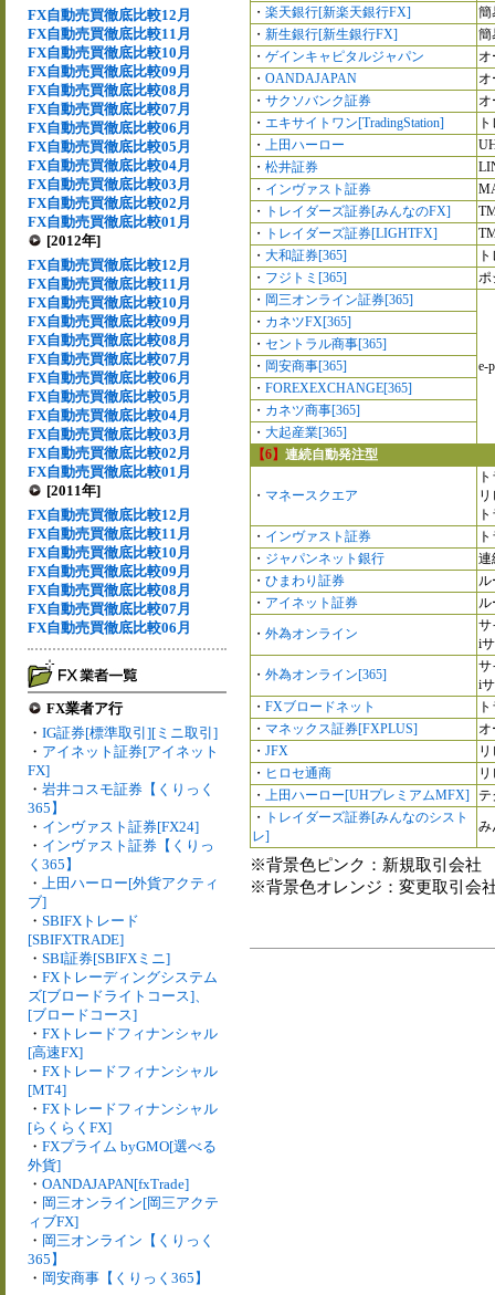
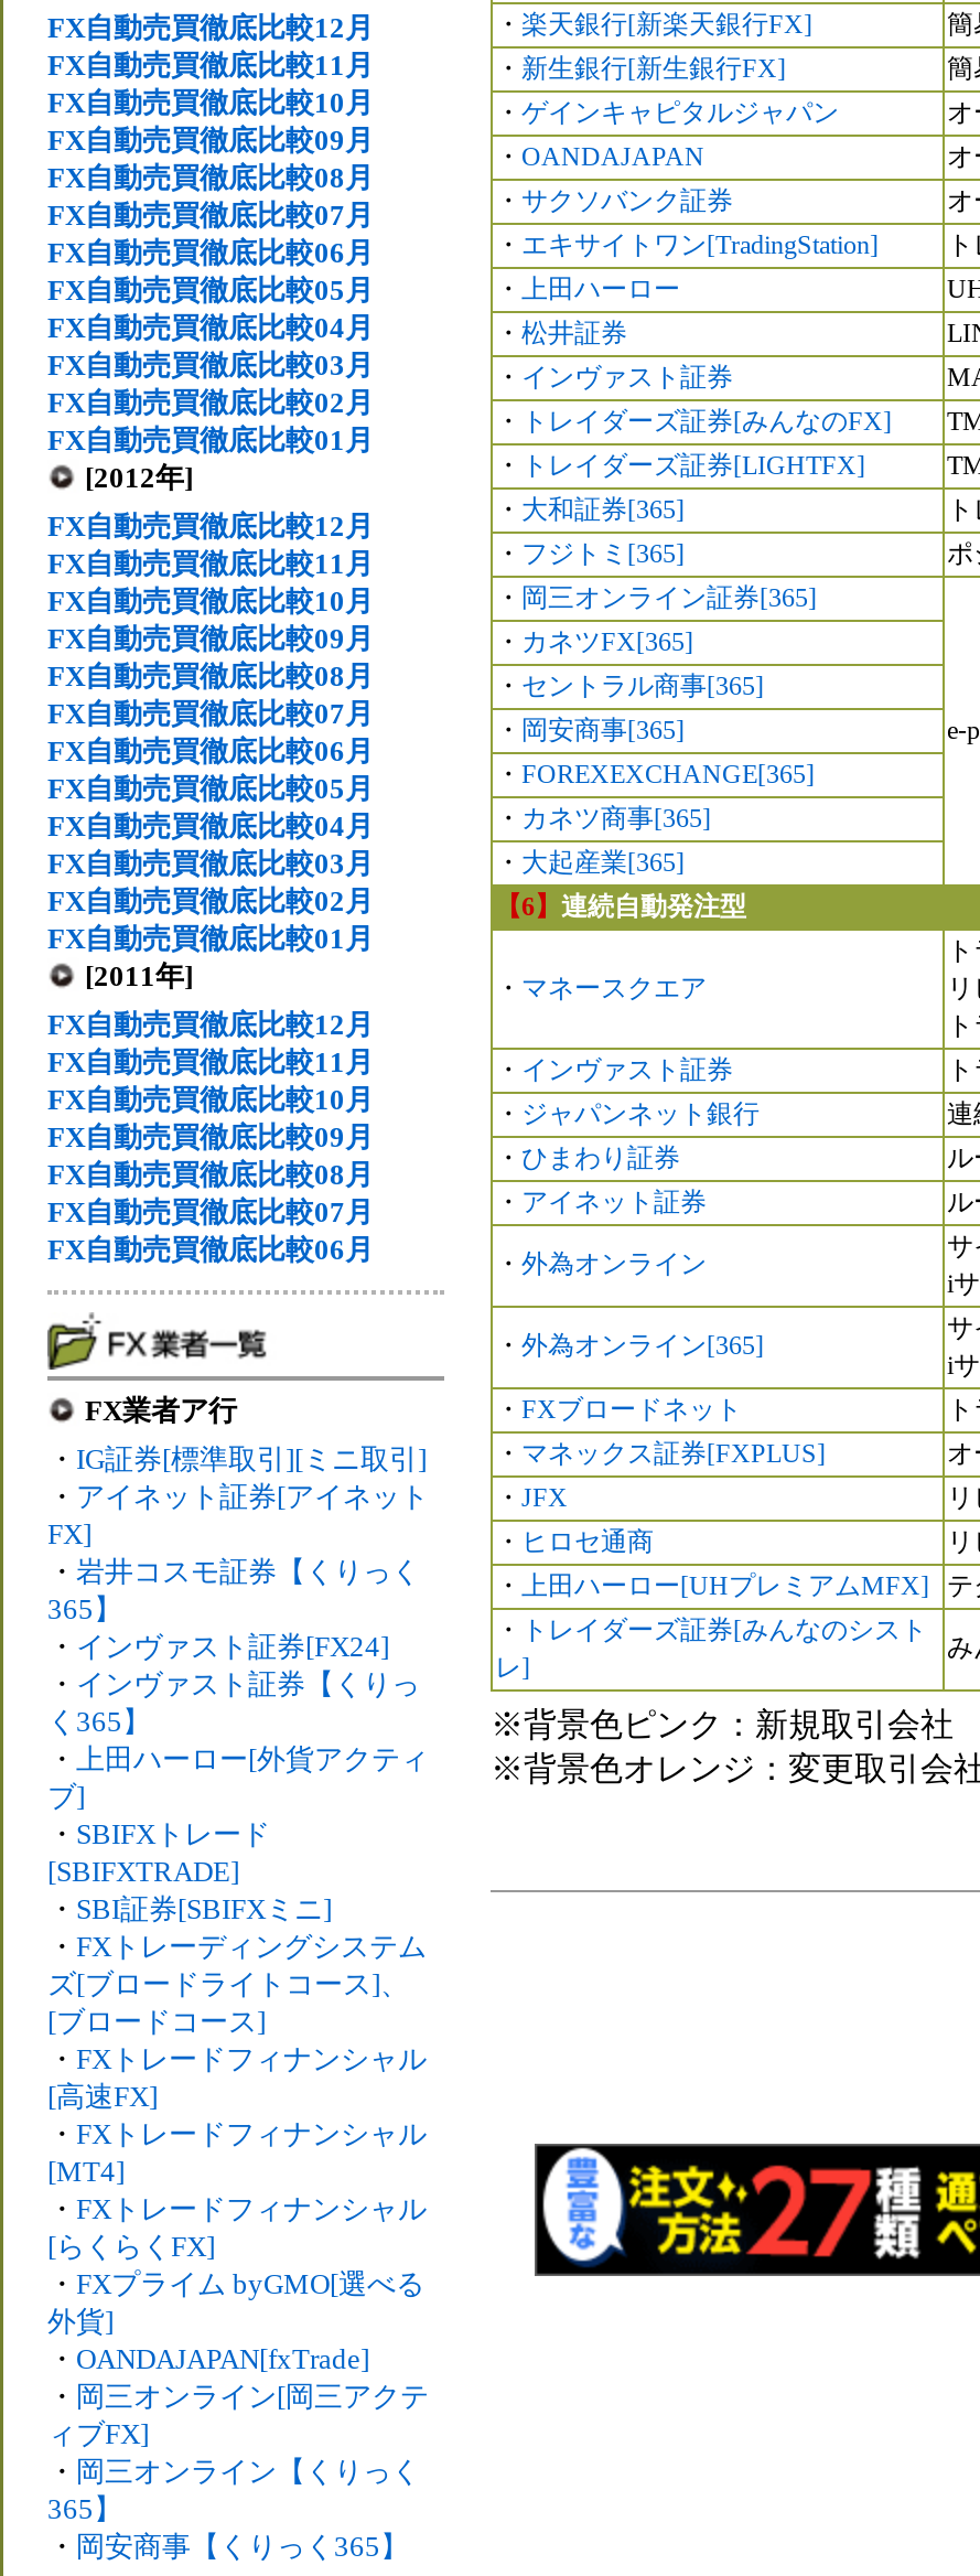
+ [image]
